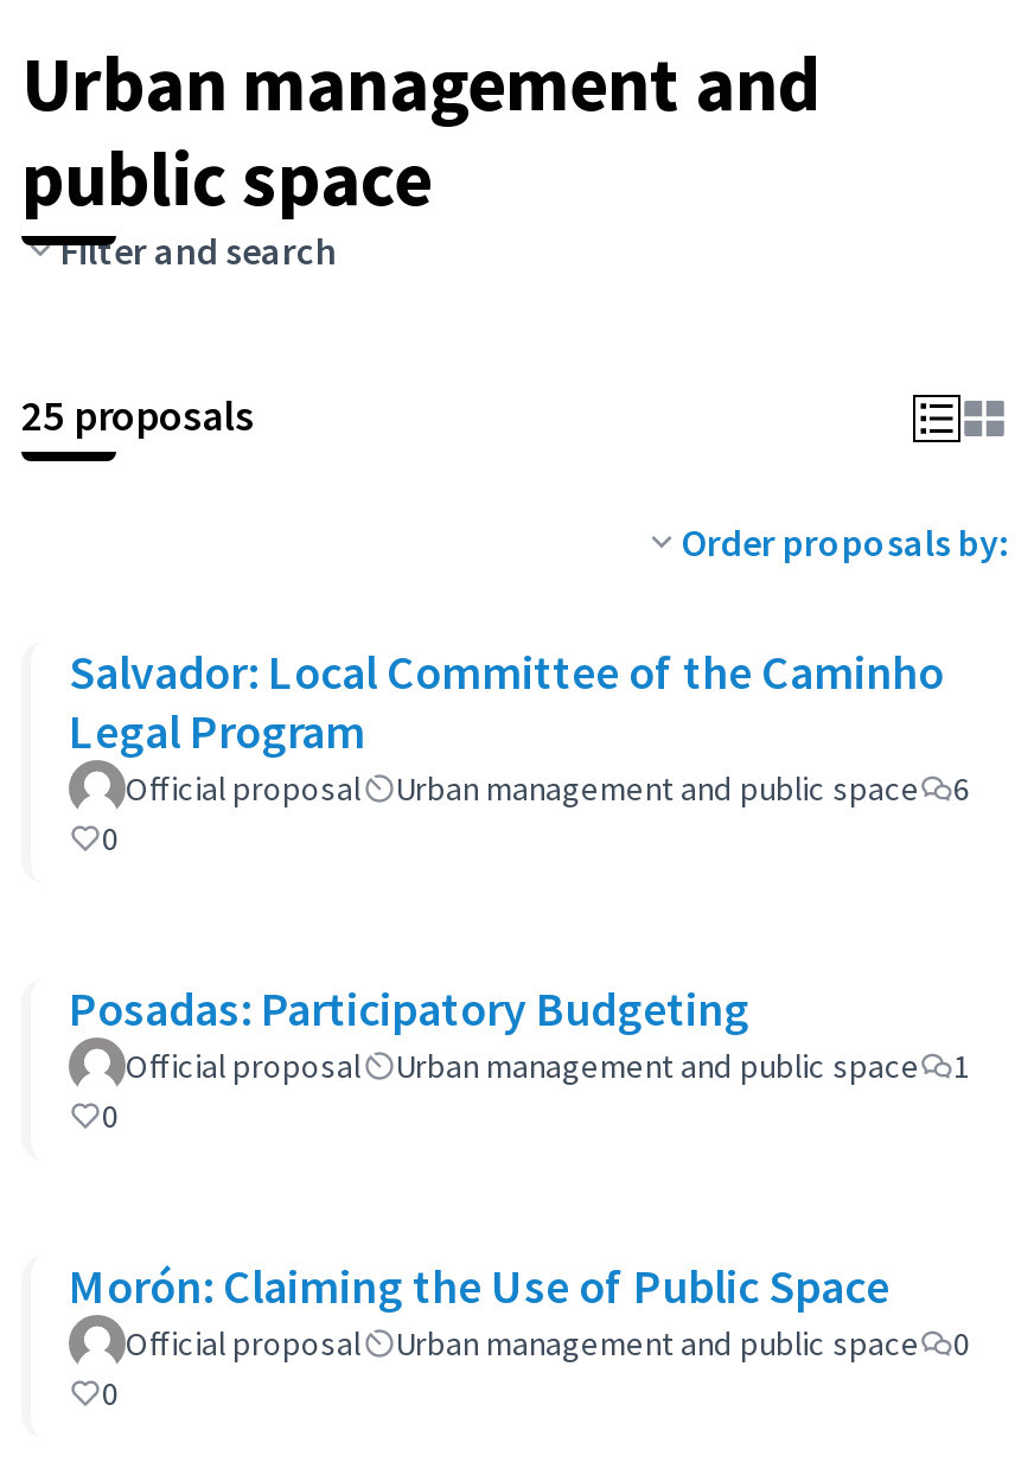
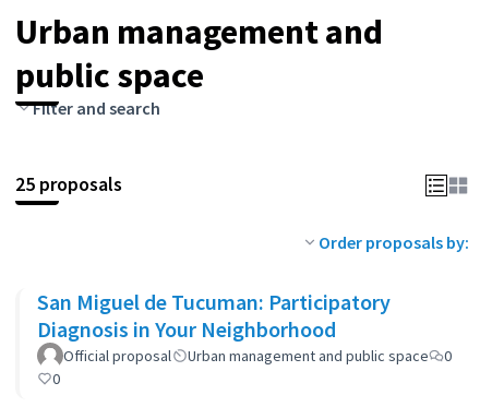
- Salvador: Local Committee of the Caminho
- Legal Program
- Official proposal
- Urban management and public space
- 6
- 0
- Posadas: Participatory Budgeting
- Official proposal
- Urban management and public space
- 1
- 0
- Morón: Claiming the Use of Public Space
+ San Miguel de Tucuman: Participatory
+ Diagnosis in Your Neighborhood
